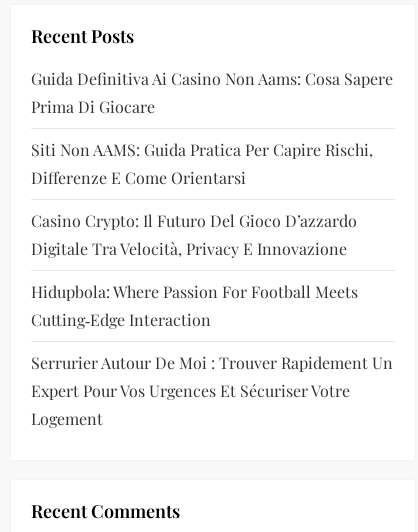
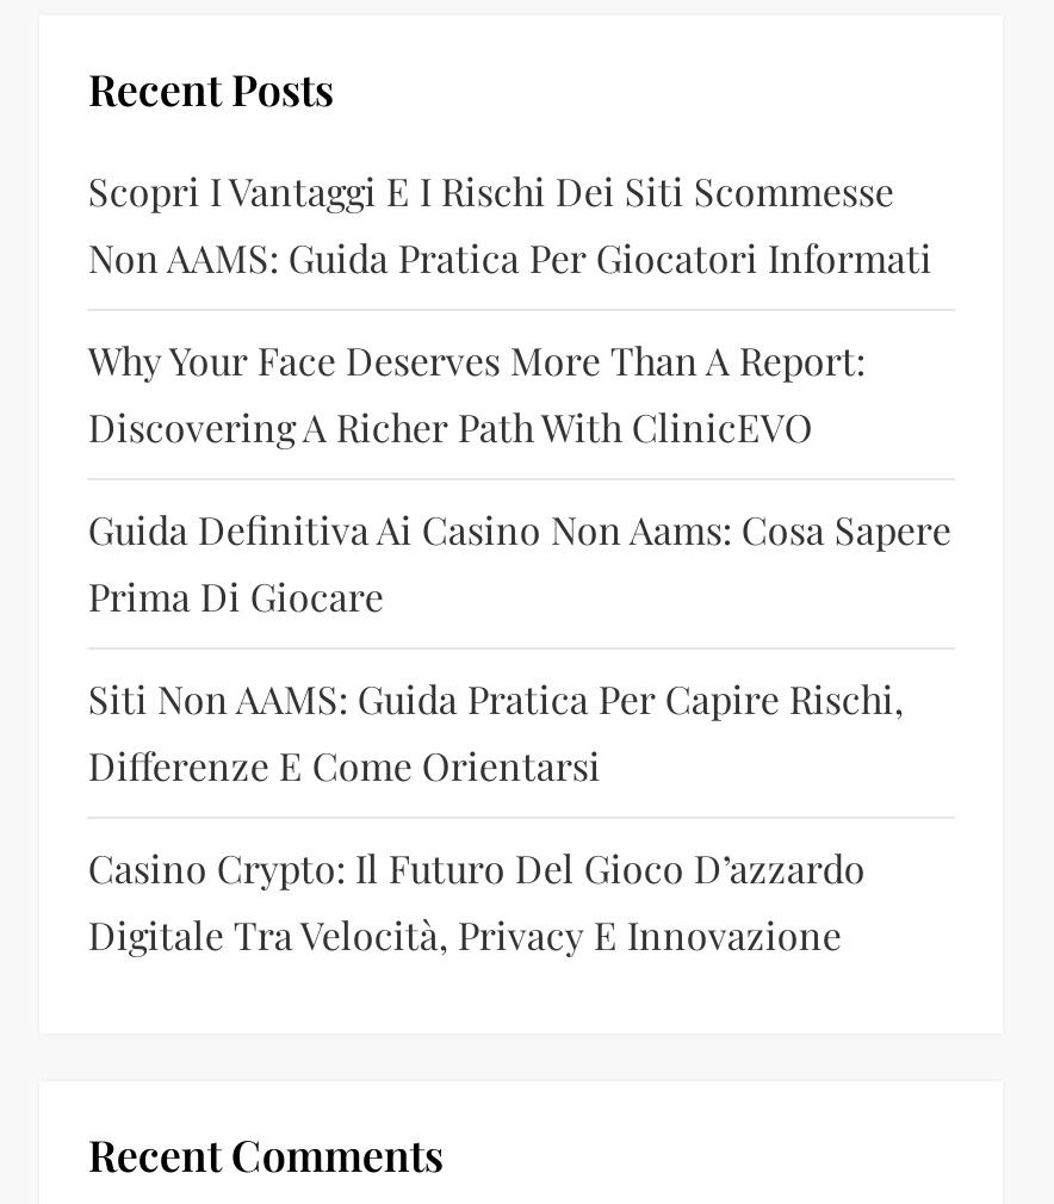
+ Scopri I Vantaggi E I Rischi Dei Siti Scommesse
+ Non AAMS: Guida Pratica Per Giocatori Informati
+ Why Your Face Deserves More Than A Report:
+ Discovering A Richer Path With ClinicEVO

moved down: Guida Definitiva Ai Casino Non Aams: Cosa Sapere | Prima Di Giocare | Siti Non AAMS: Guida Pratica Per Capire Rischi, | Differenze E Come Orientarsi | Casino Crypto: Il Futuro Del Gioco D’azzardo | Digitale Tra Velocità, Privacy E Innovazione

- Hidupbola: Where Passion For Football Meets
- Cutting‑Edge Interaction
- Serrurier Autour De Moi : Trouver Rapidement Un
- Expert Pour Vos Urgences Et Sécuriser Votre
- Logement
